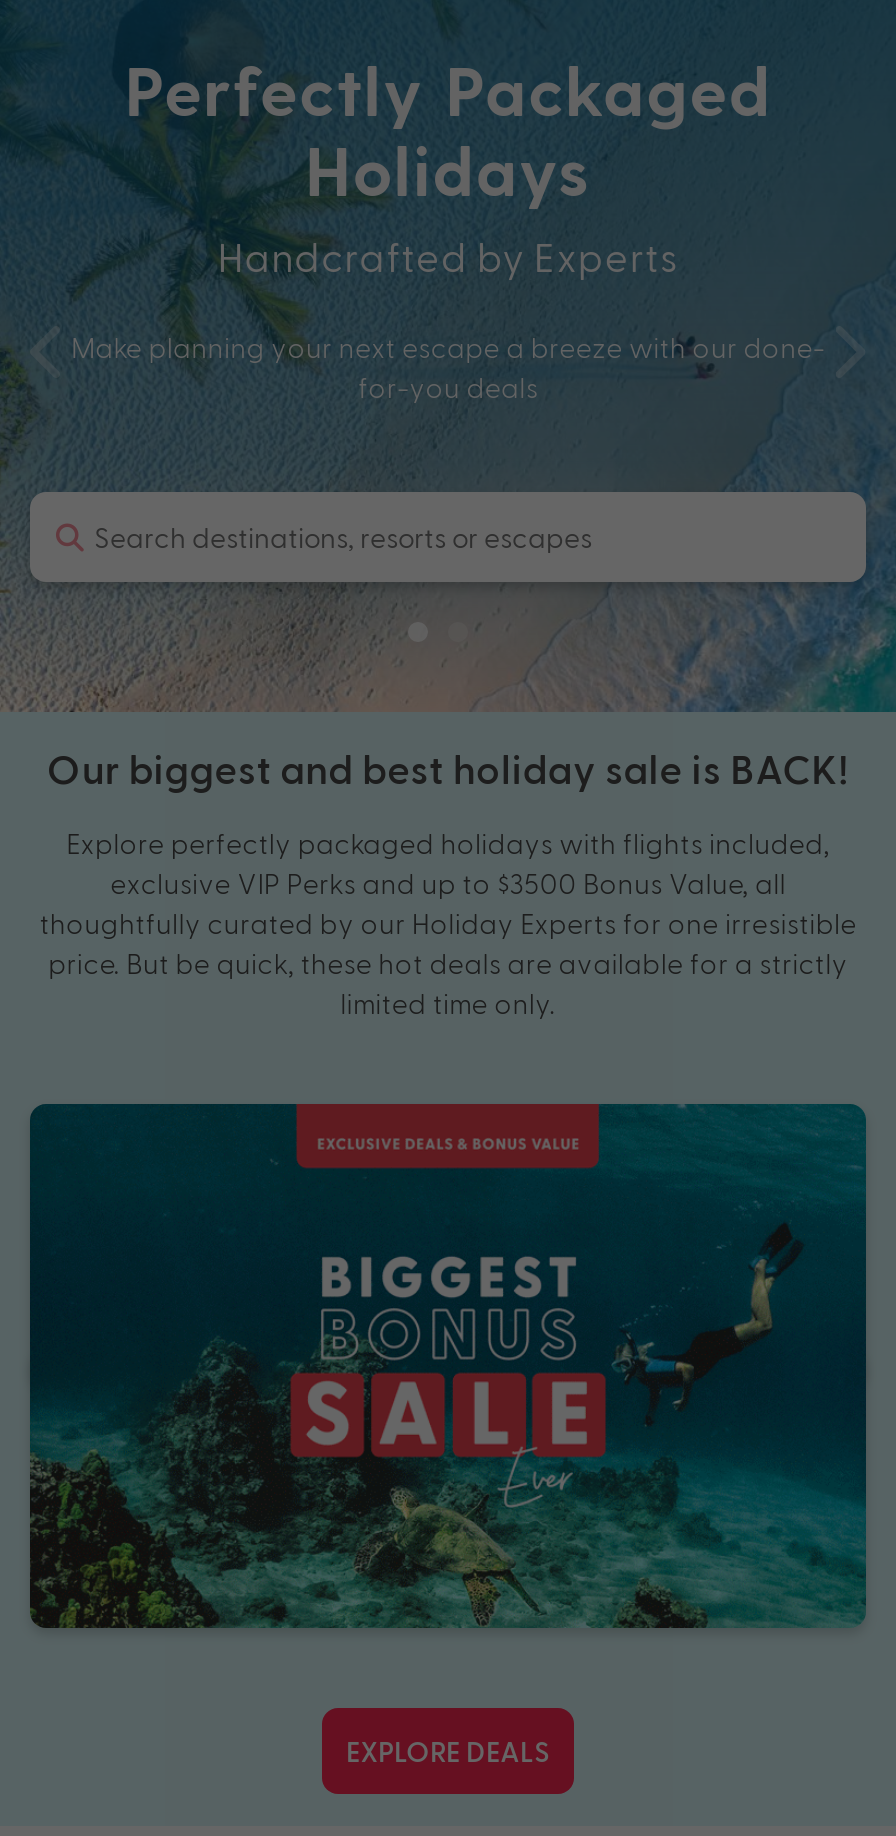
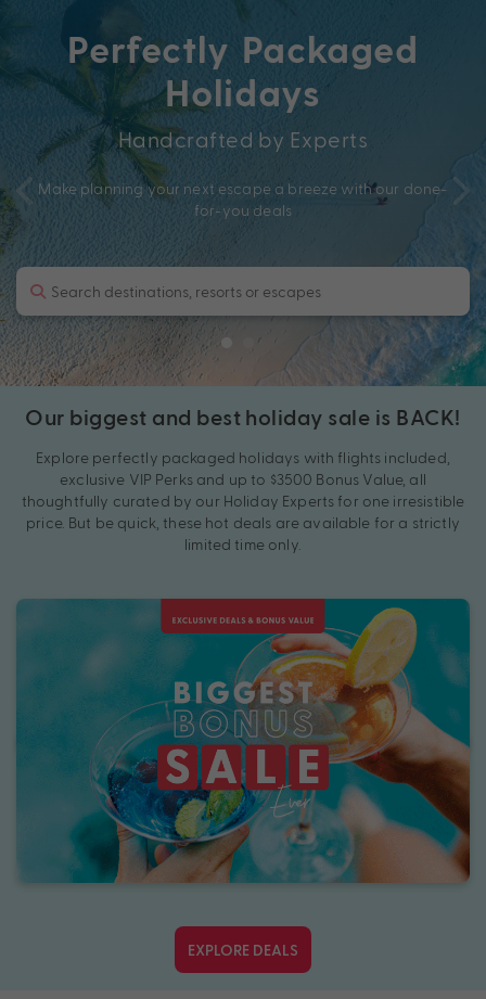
- [image]
+ [image]
